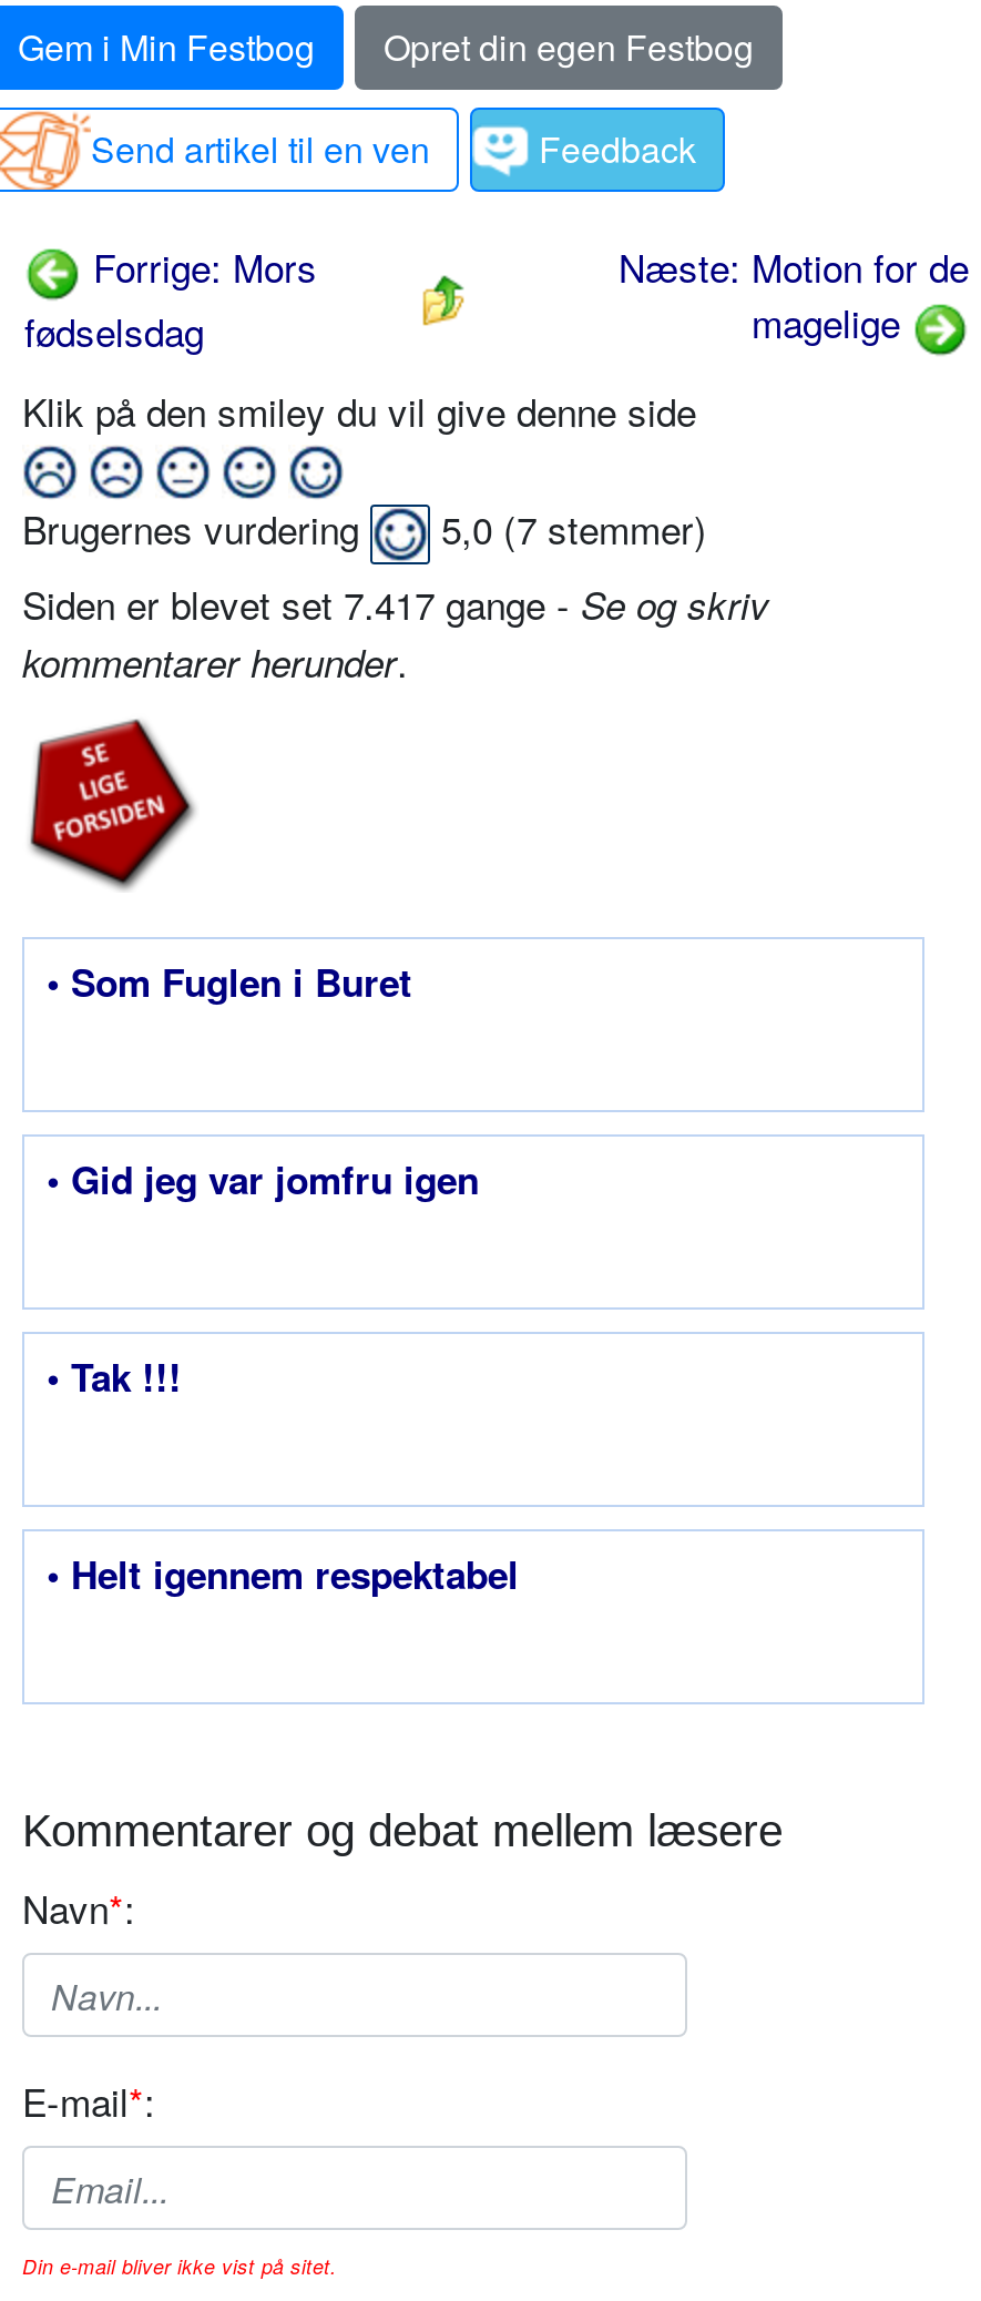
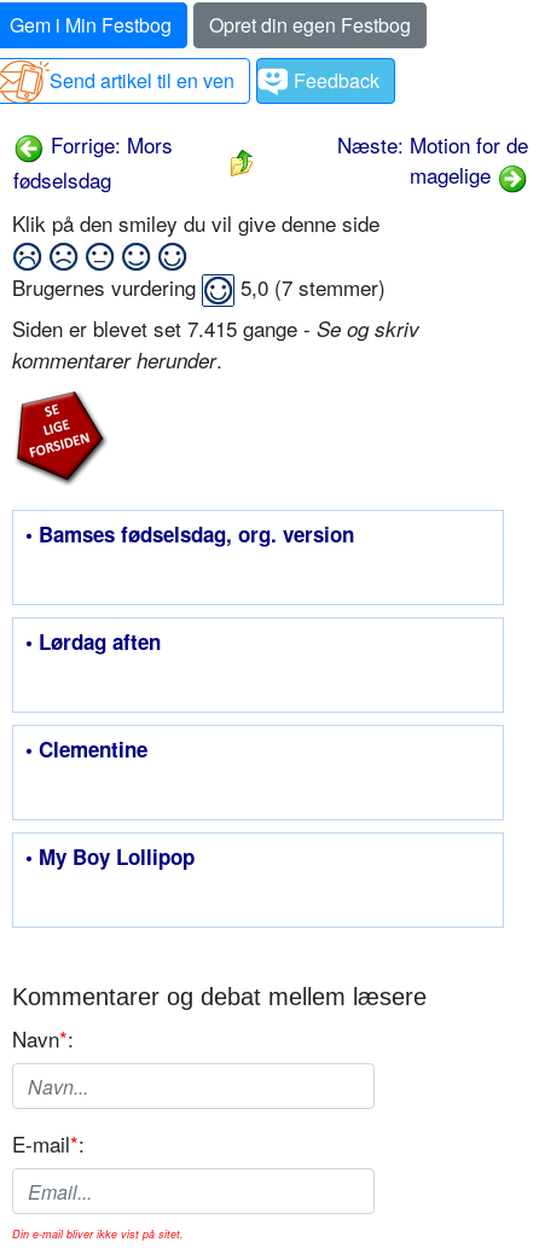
- Siden er blevet set 7.417 gange - Se og skriv
+ Siden er blevet set 7.415 gange - Se og skriv

- • Som Fuglen i Buret
+ • Bamses fødselsdag, org. version

- • Gid jeg var jomfru igen
+ • Lørdag aften

- • Tak !!!
+ • Clementine

- • Helt igennem respektabel
+ • My Boy Lollipop
